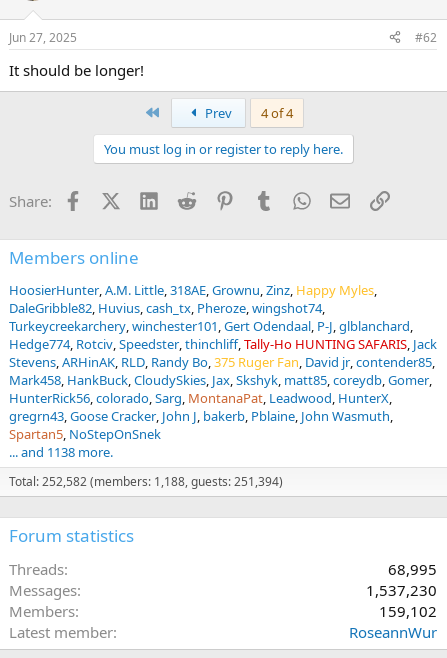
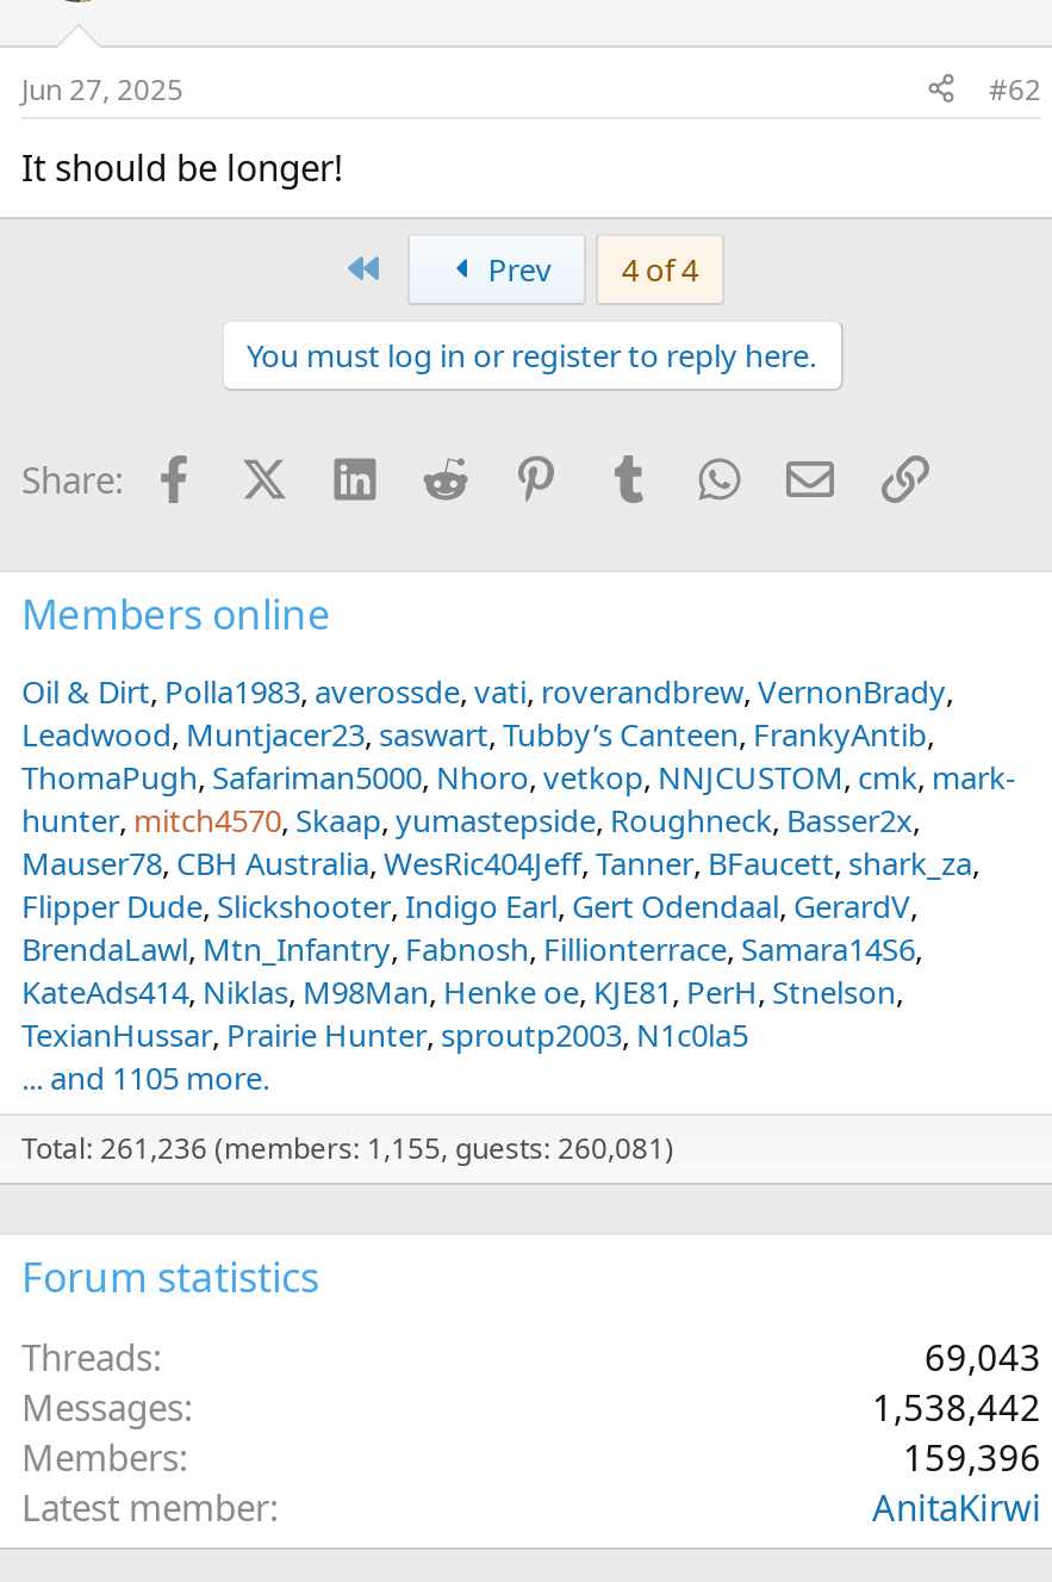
- HoosierHunter A.M. Little 318AE Grownu Zinz Happy Myles
- DaleGribble82 Huvius cash_tx Pheroze wingshot74
- Turkeycreekarchery winchester101 Gert Odendaal P-J glblanchard
- Hedge774 Rotciv Speedster thinchliff Tally-Ho HUNTING SAFARIS Jack
- Stevens ARHinAK RLD Randy Bo 375 Ruger Fan David jr contender85
- Mark458 HankBuck CloudySkies Jax Skshyk matt85 coreydb Gomer
- HunterRick56 colorado Sarg MontanaPat Leadwood HunterX
- gregrn43 Goose Cracker John J bakerb Pblaine John Wasmuth
- Spartan5 NoStepOnSnek
- ... and 1138 more.
+ Oil & Dirt Polla1983 averossde vati roverandbrew VernonBrady
+ Leadwood Muntjacer23 saswart Tubby’s Canteen FrankyAntib
+ ThomaPugh Safariman5000 Nhoro vetkop NNJCUSTOM cmk mark-
+ hunter mitch4570 Skaap yumastepside Roughneck Basser2x
+ Mauser78 CBH Australia WesRic404Jeff Tanner BFaucett shark_za
+ Flipper Dude Slickshooter Indigo Earl Gert Odendaal GerardV
+ BrendaLawl Mtn_Infantry Fabnosh Fillionterrace Samara14S6
+ KateAds414 Niklas M98Man Henke oe KJE81 PerH Stnelson
+ TexianHussar Prairie Hunter sproutp2003 N1c0la5
+ ... and 1105 more.

- Total: 252,582 (members: 1,188, guests: 251,394)
+ Total: 261,236 (members: 1,155, guests: 260,081)

- 68,995
+ 69,043

- 1,537,230
+ 1,538,442

- 159,102
+ 159,396

- RoseannWur
+ AnitaKirwi
